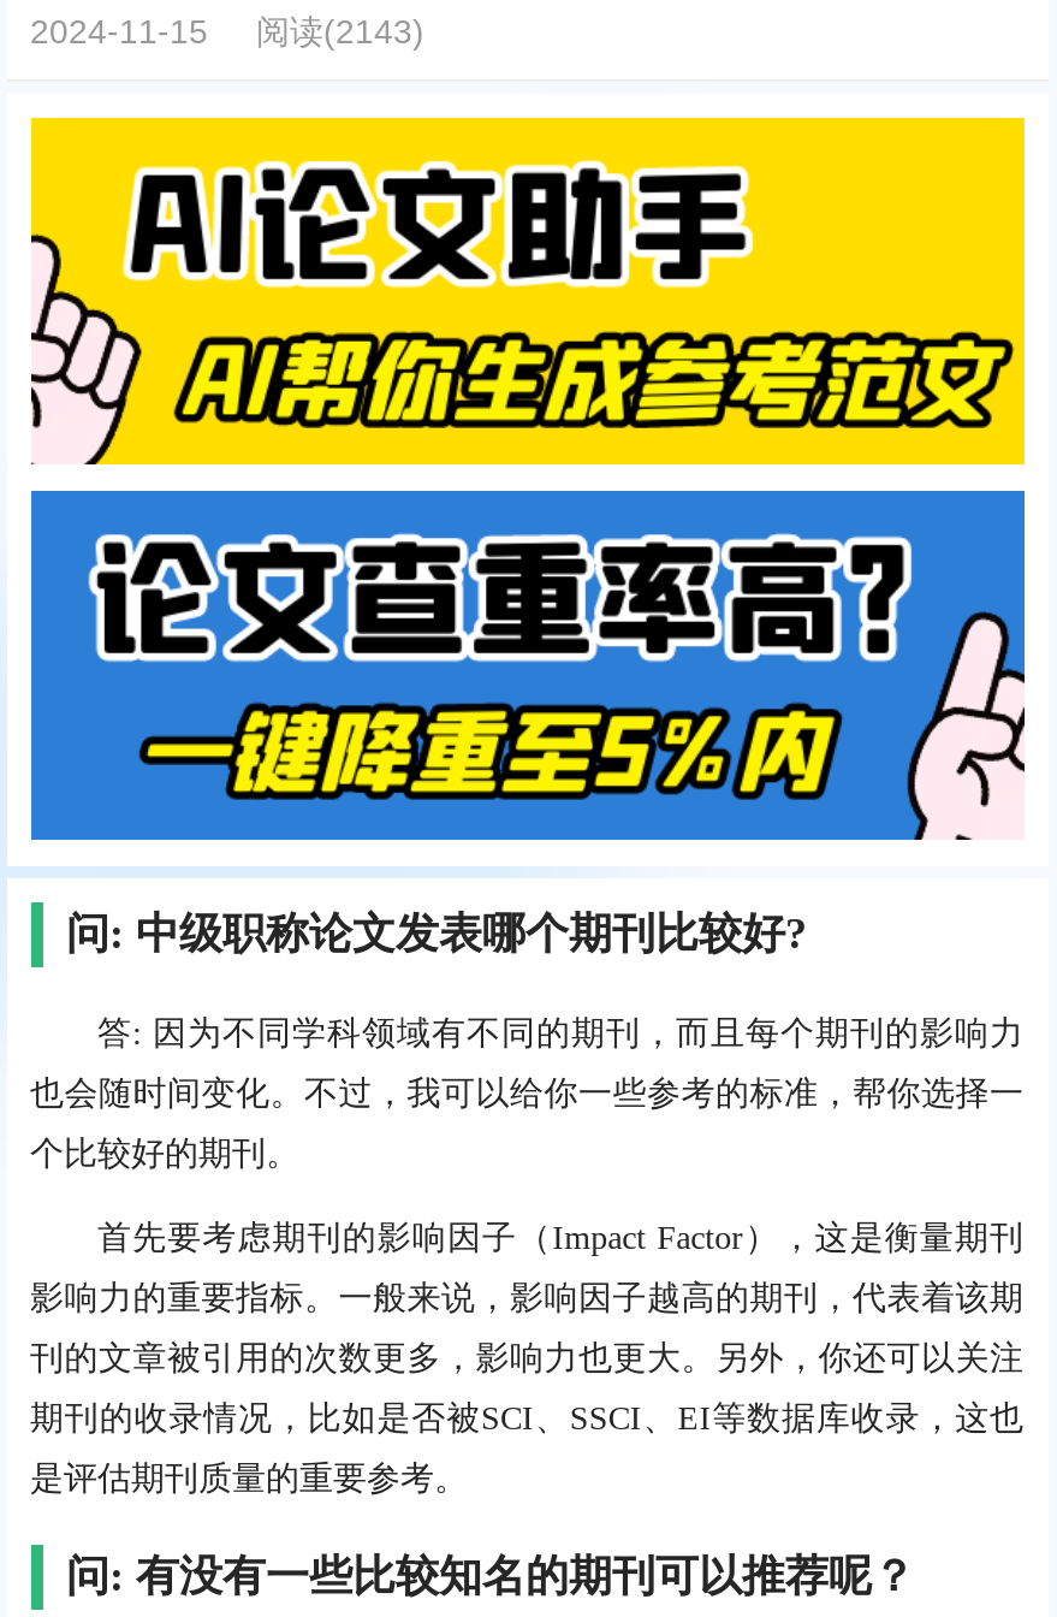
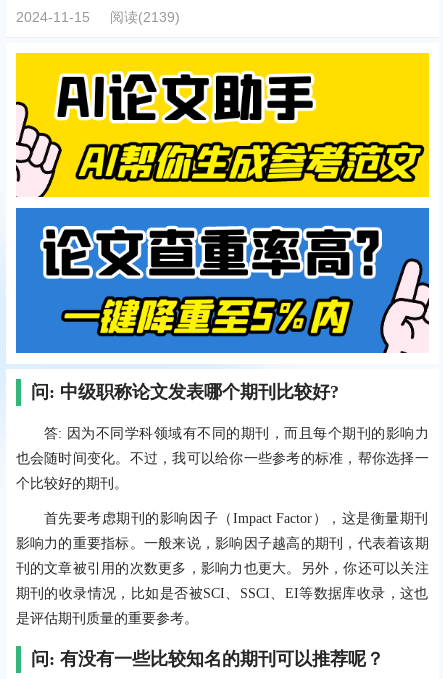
- 2024-11-15 阅读(2143)
+ 2024-11-15 阅读(2139)
